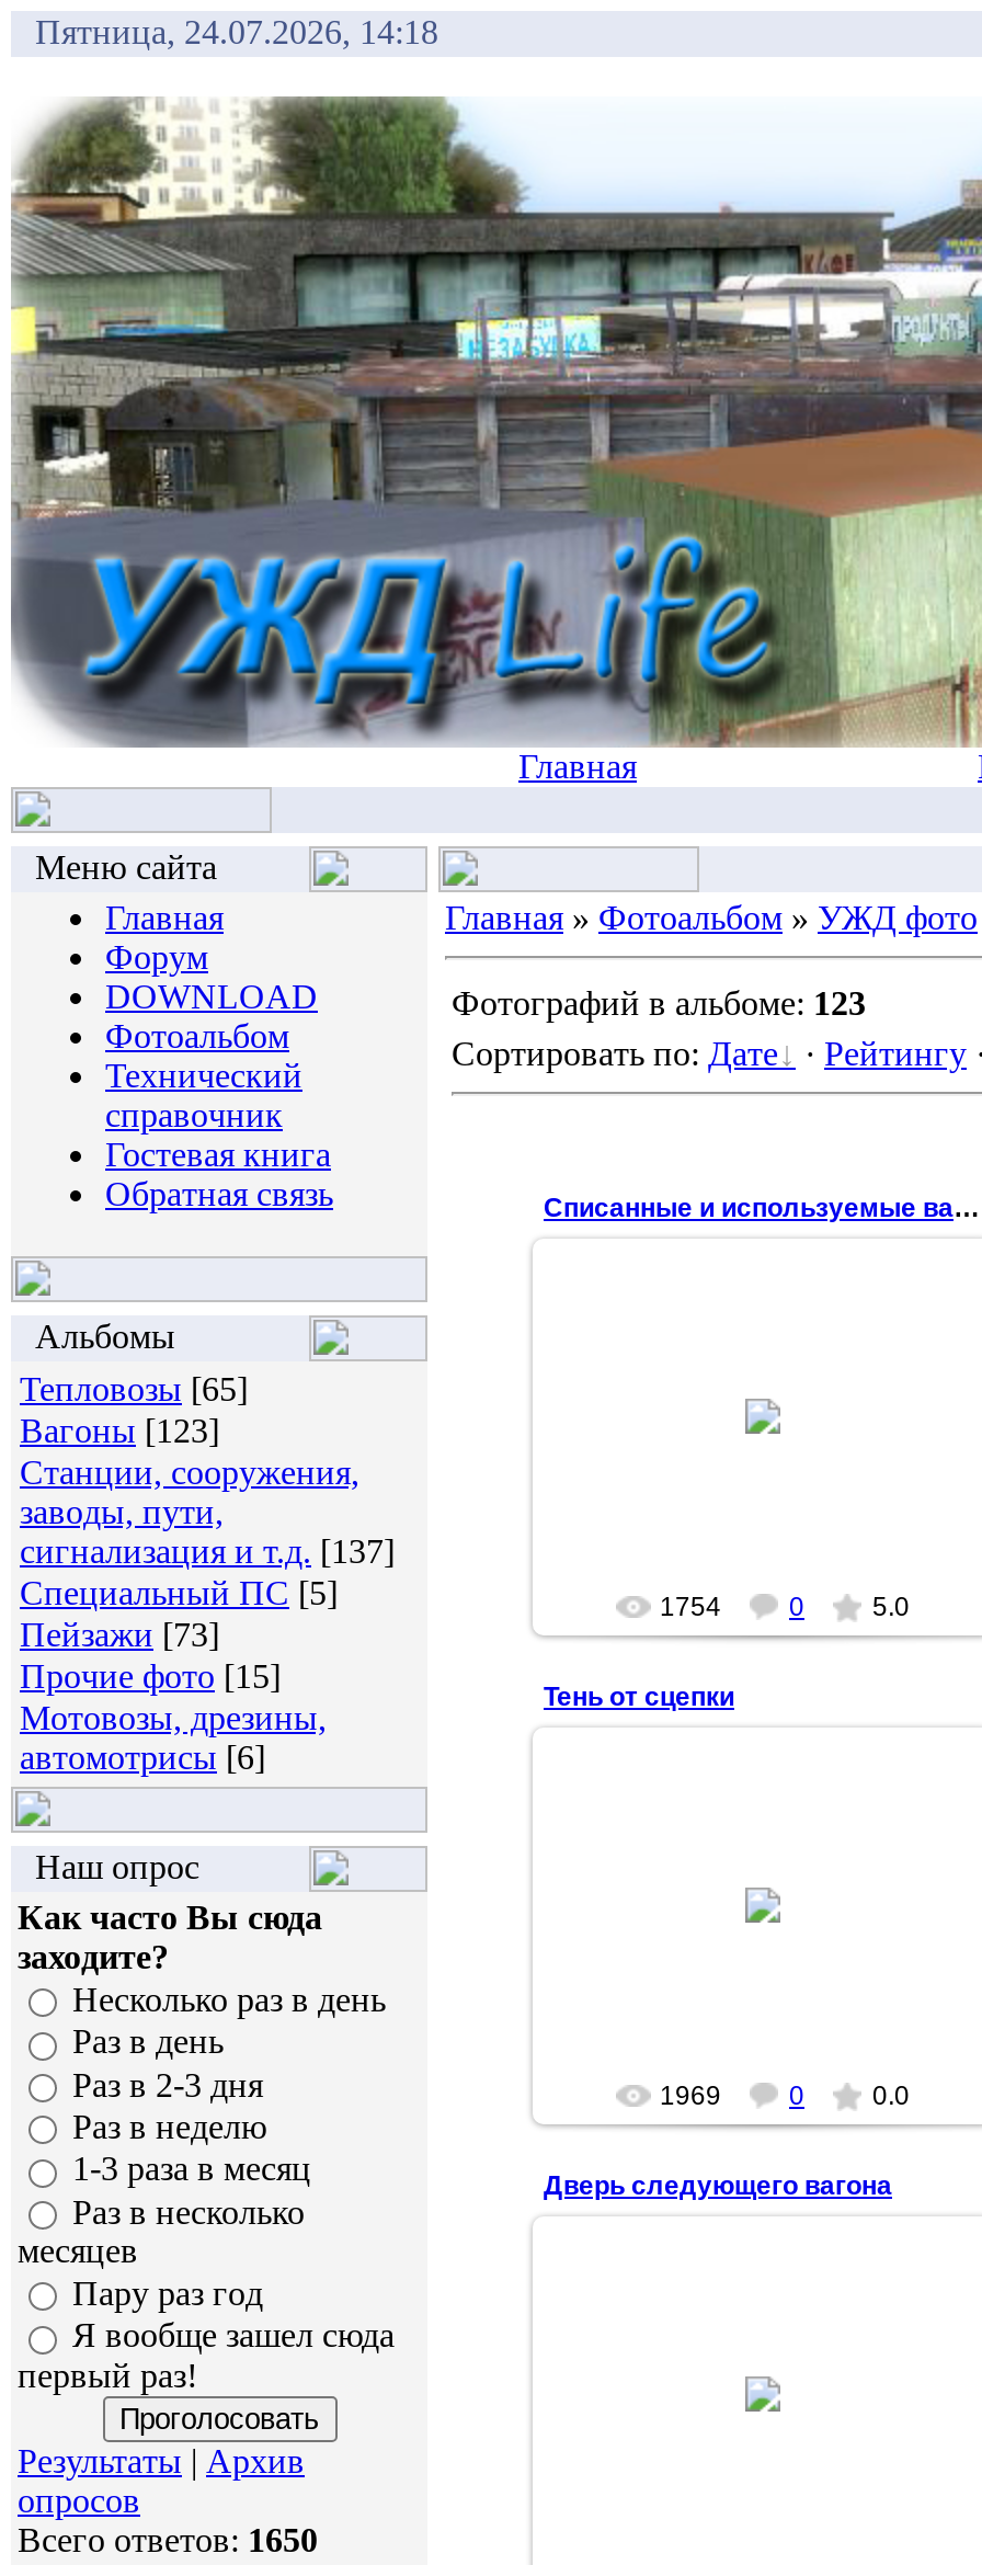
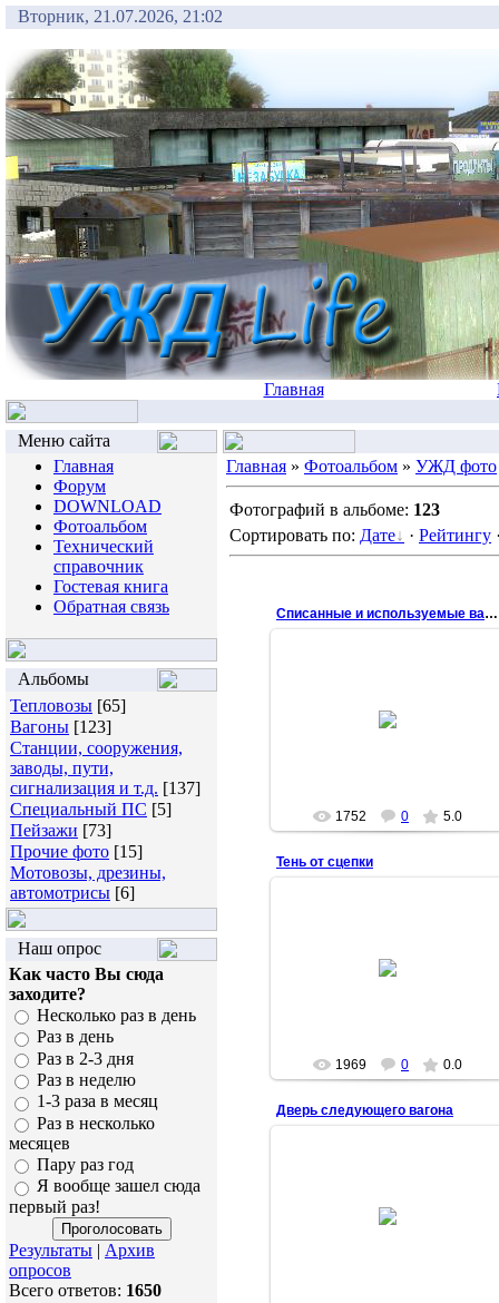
- Пятница, 24.07.2026, 14:18
+ Вторник, 21.07.2026, 21:02

- 1754
+ 1752
